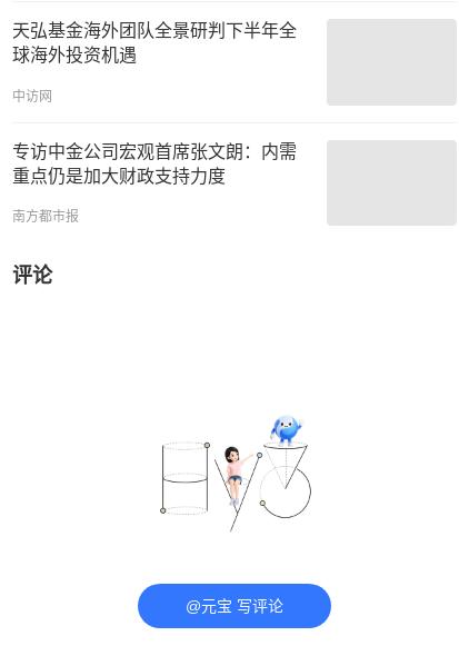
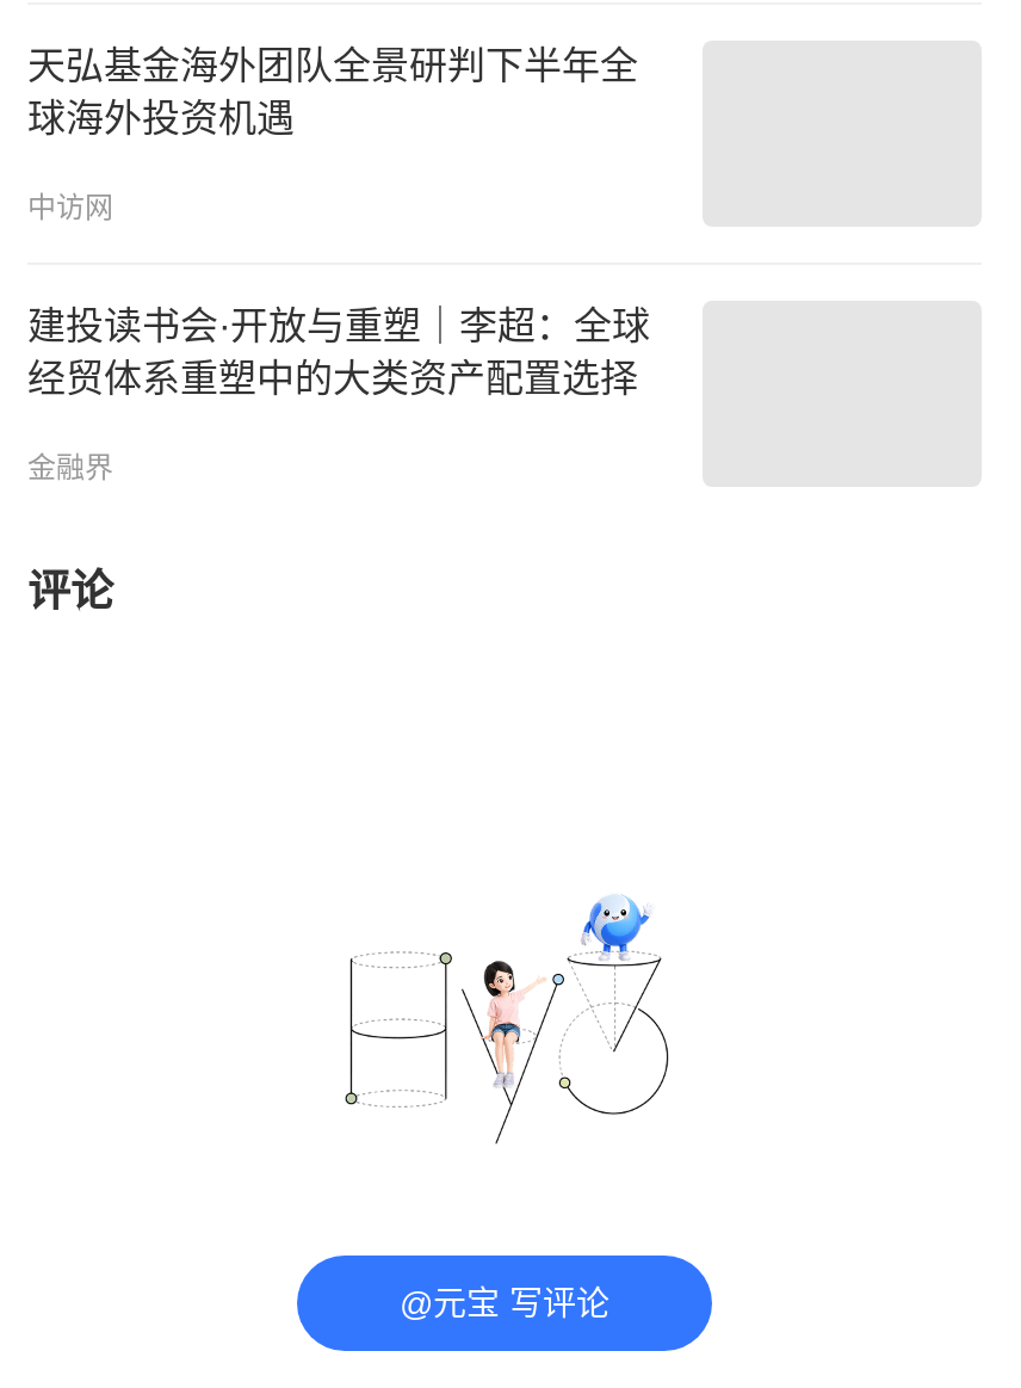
- 专访中金公司宏观首席张文朗：内需
- 重点仍是加大财政支持力度
+ 建投读书会·开放与重塑｜李超：全球
+ 经贸体系重塑中的大类资产配置选择

- 南方都市报
+ 金融界
